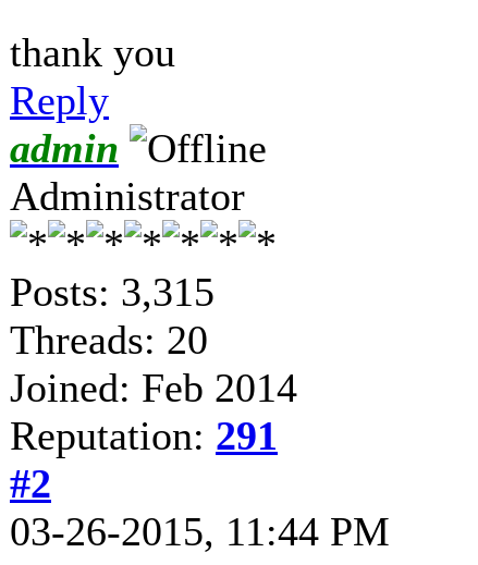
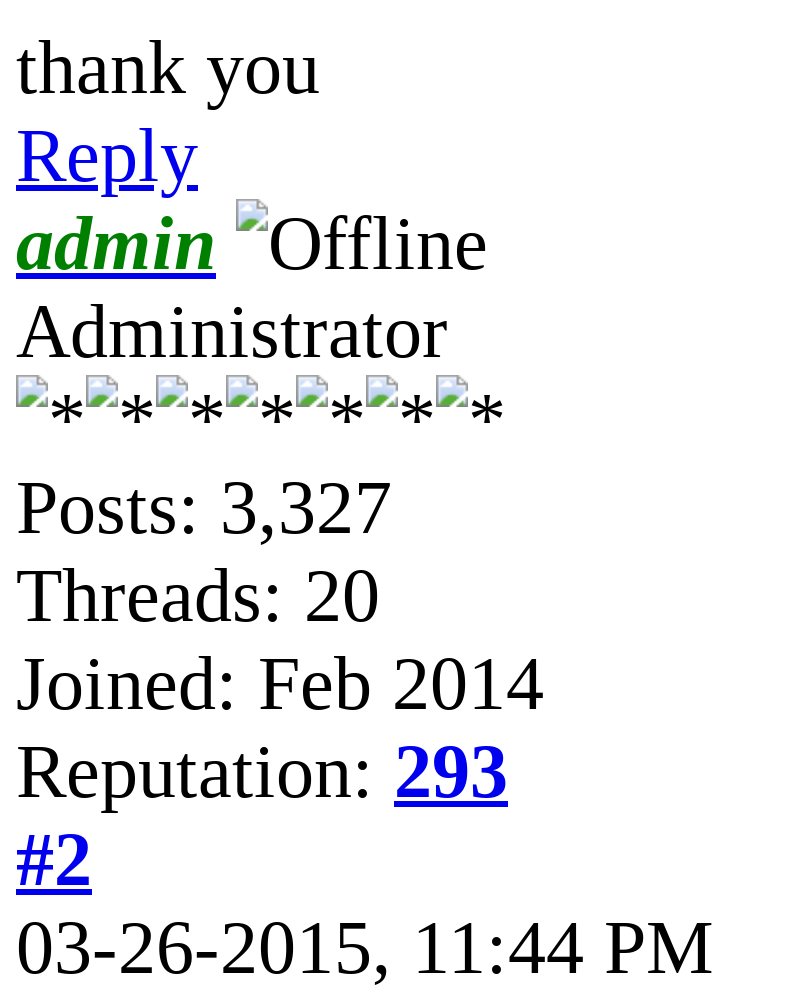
- Posts: 3,315
+ Posts: 3,327

- Reputation: 291
+ Reputation: 293
